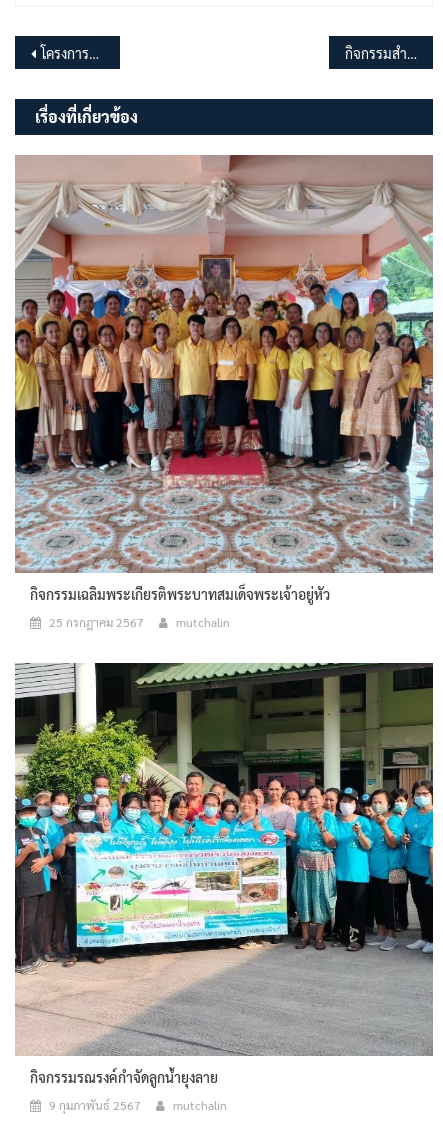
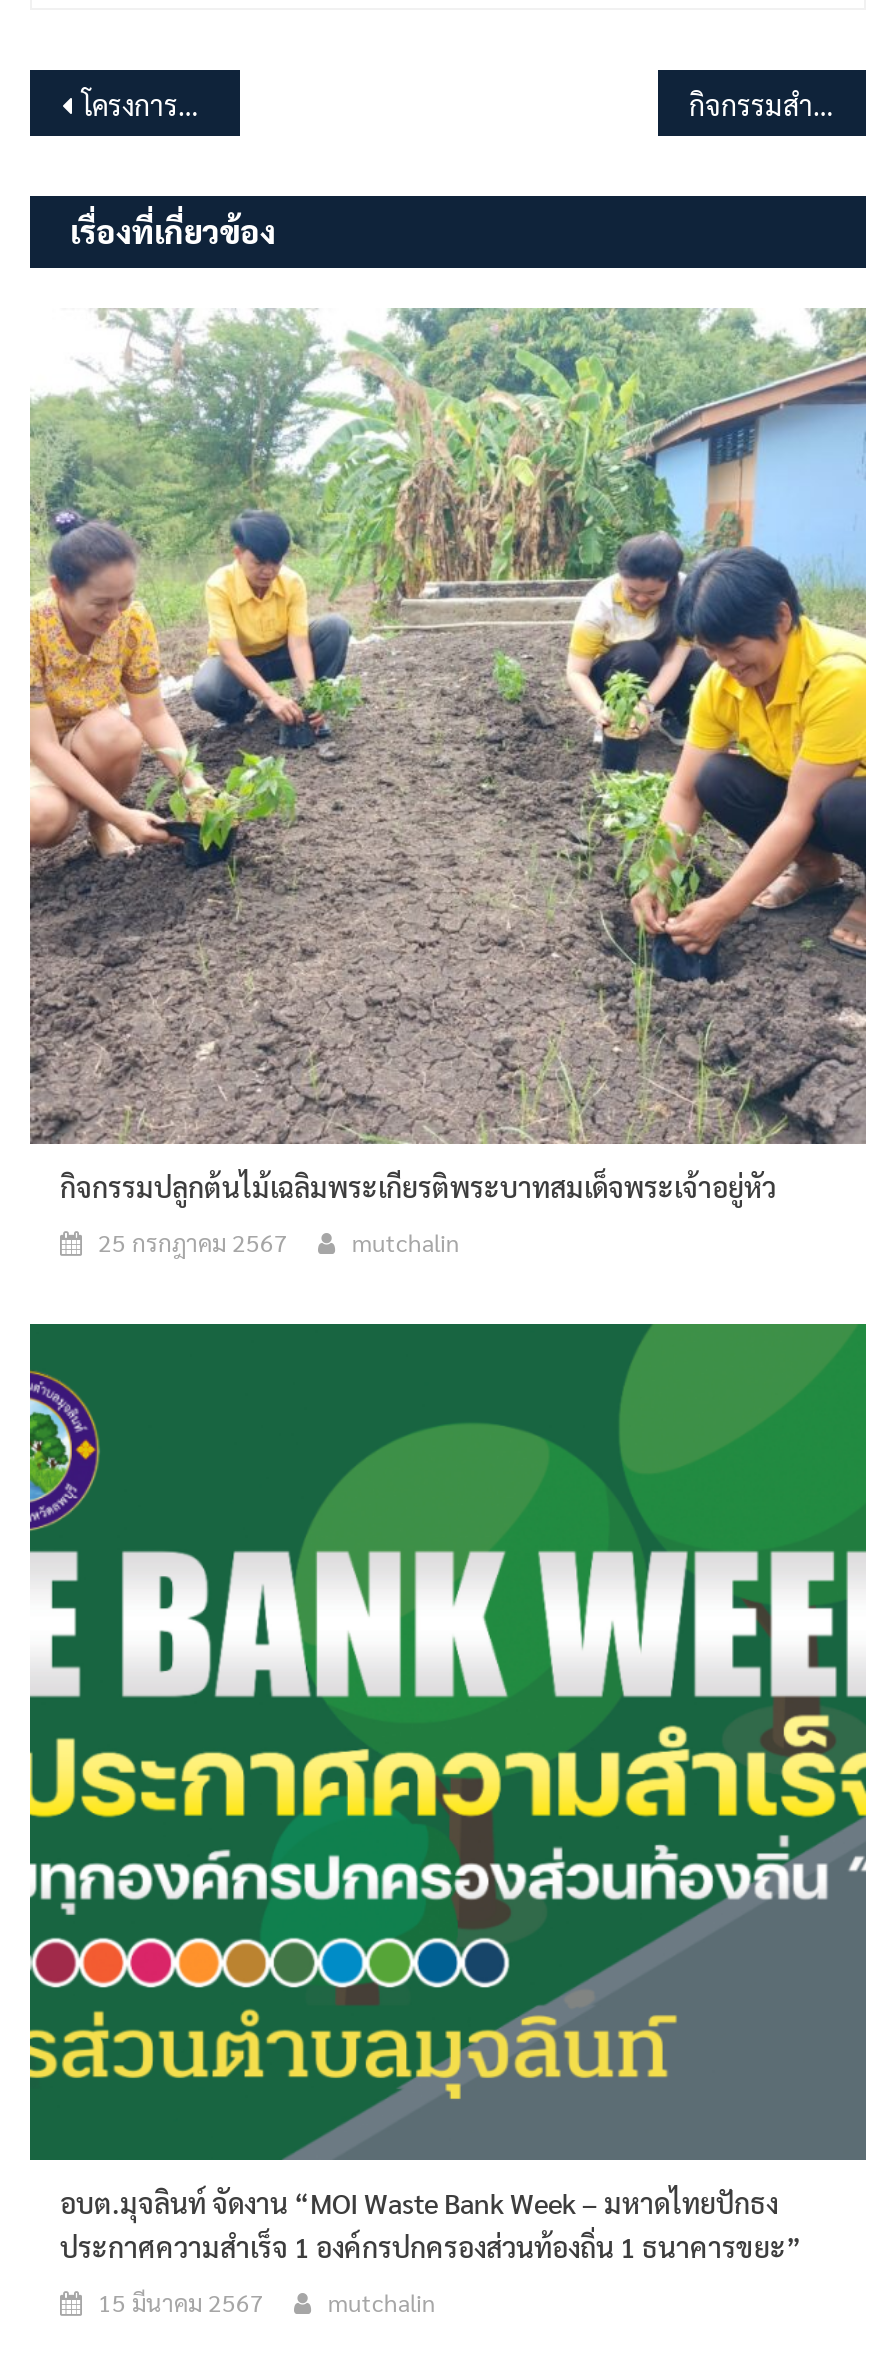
- [image]
- กิจกรรมเฉลิมพระเกียรติพระบาทสมเด็จพระเจ้าอยู่หัว
+ [image]
+ กิจกรรมปลูกต้นไม้เฉลิมพระเกียรติพระบาทสมเด็จพระเจ้าอยู่หัว

- [image]
- กิจกรรมรณรงค์กำจัดลูกน้ำยุงลาย
+ [image]
+ อบต.มุจลินท์ จัดงาน “MOI Waste Bank Week – มหาดไทยปักธง
+ ประกาศความสำเร็จ 1 องค์กรปกครองส่วนท้องถิ่น 1 ธนาคารขยะ”

- 9 กุมภาพันธ์ 2567
+ 15 มีนาคม 2567
